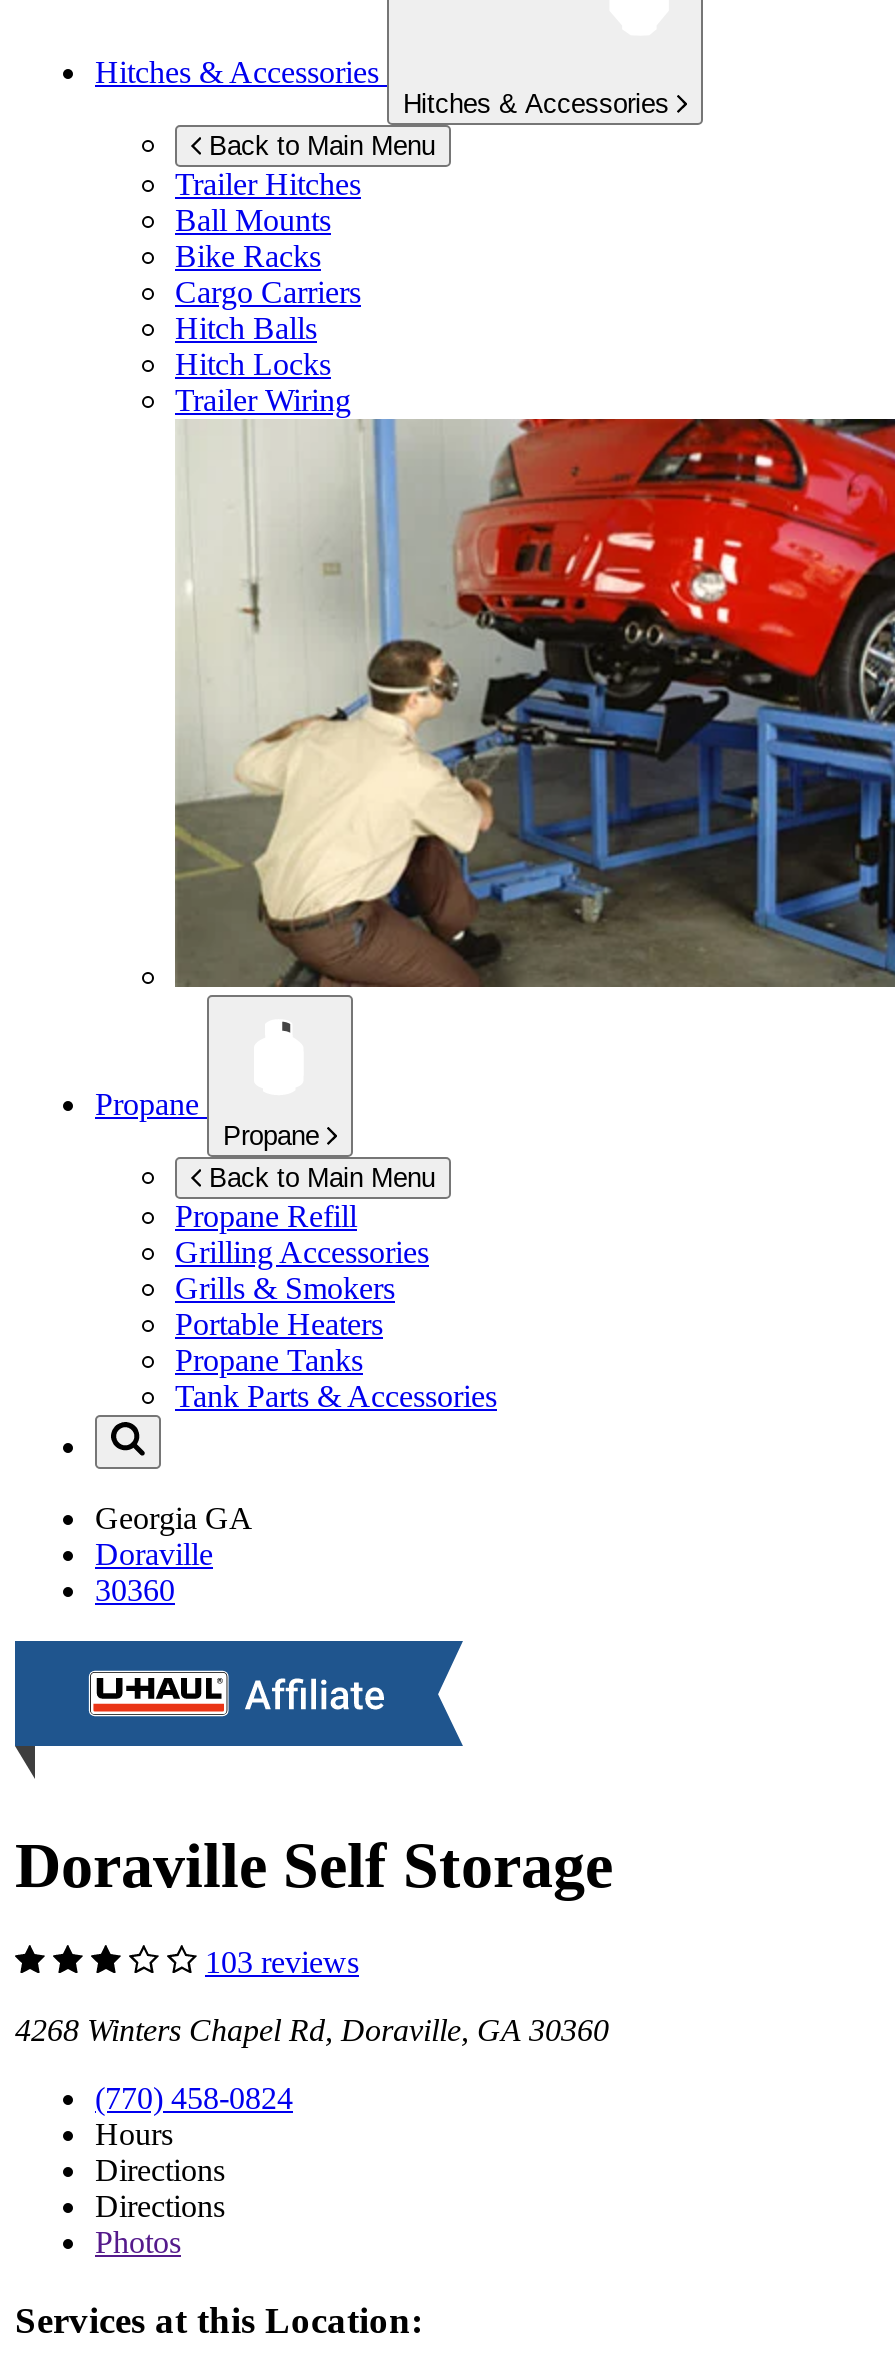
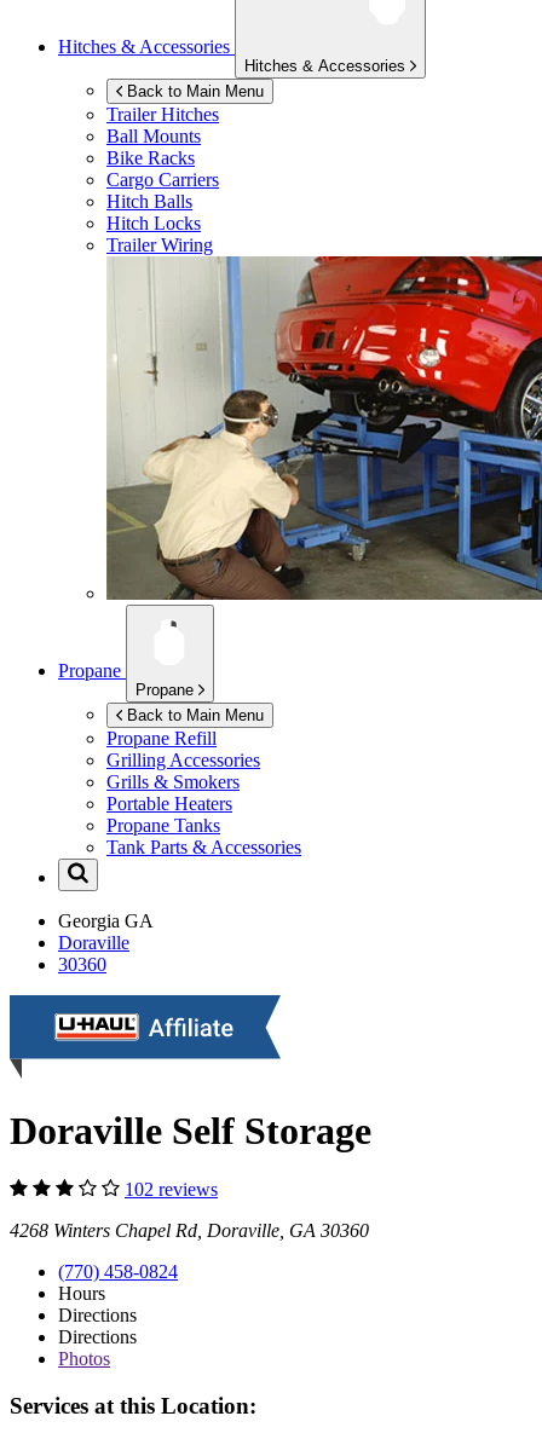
- 103 reviews
+ 102 reviews
